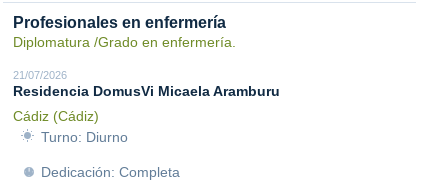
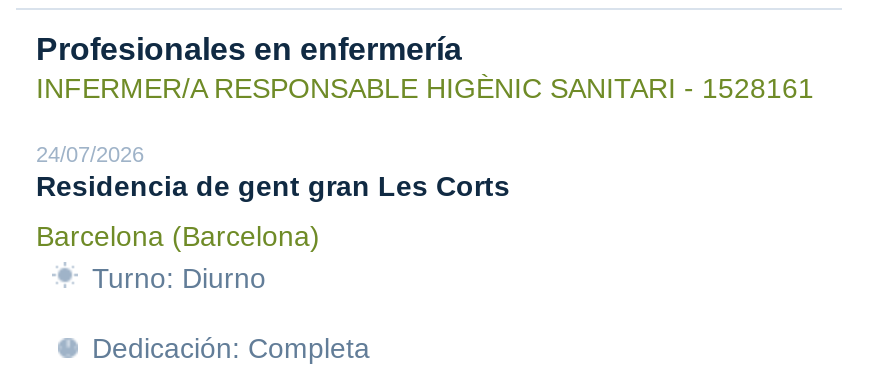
- Diplomatura /Grado en enfermería.
+ INFERMER/A RESPONSABLE HIGÈNIC SANITARI - 1528161

- 21/07/2026
- Residencia DomusVi Micaela Aramburu
+ 24/07/2026
+ Residencia de gent gran Les Corts

- Cádiz (Cádiz)
+ Barcelona (Barcelona)
